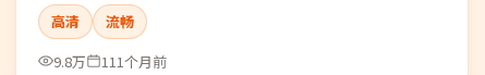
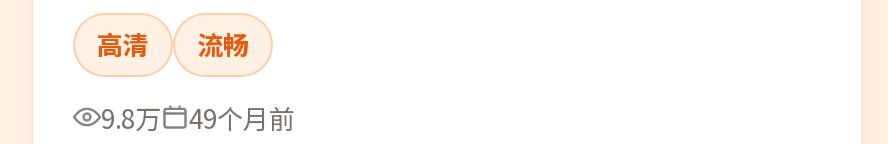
- 9.8万 111个月前
+ 9.8万 49个月前
